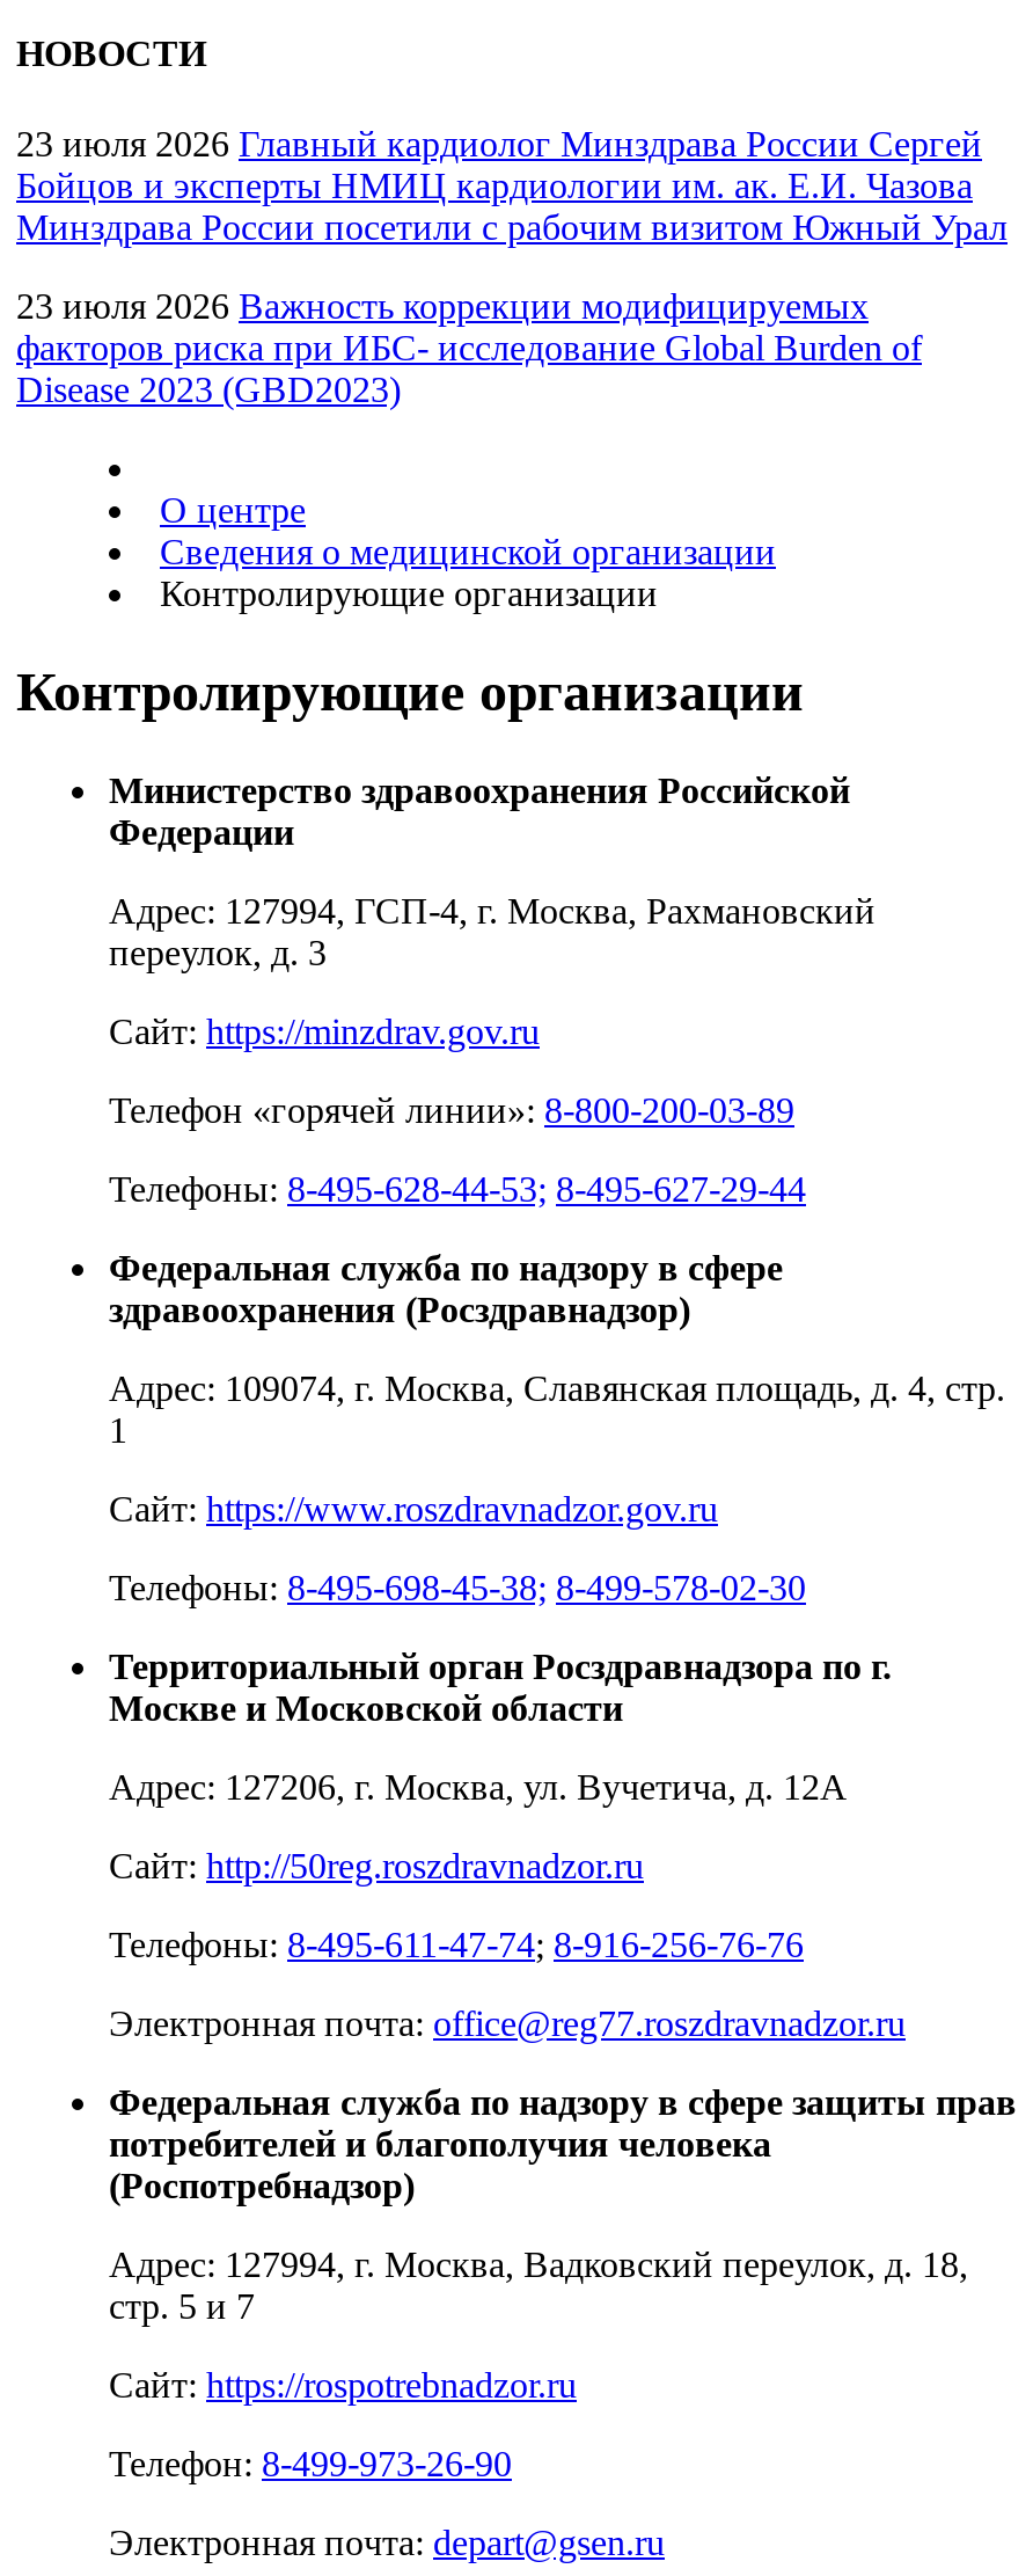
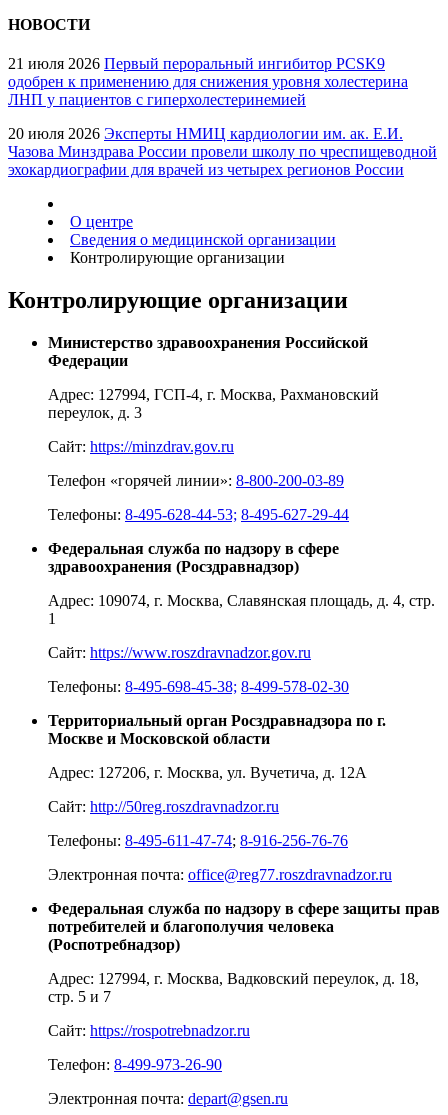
- 23 июля 2026 Главный кардиолог Минздрава России Сергей
- Бойцов и эксперты НМИЦ кардиологии им. ак. Е.И. Чазова
- Минздрава России посетили с рабочим визитом Южный Урал
+ 21 июля 2026 Первый пероральный ингибитор PCSK9
+ одобрен к применению для снижения уровня холестерина
+ ЛНП у пациентов с гиперхолестеринемией

- 23 июля 2026 Важность коррекции модифицируемых
- факторов риска при ИБС- исследование Global Burden of
- Disease 2023 (GBD2023)
+ 20 июля 2026 Эксперты НМИЦ кардиологии им. ак. Е.И.
+ Чазова Минздрава России провели школу по чреспищеводной
+ эхокардиографии для врачей из четырех регионов России
